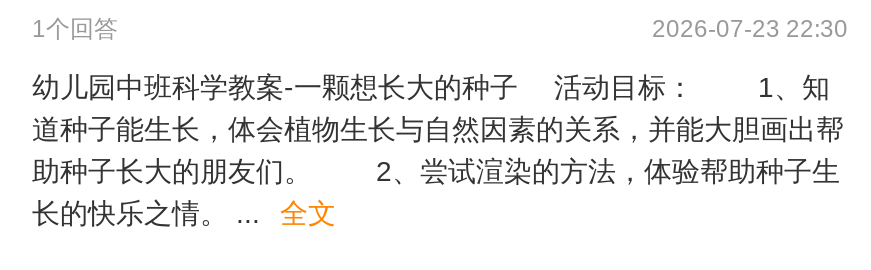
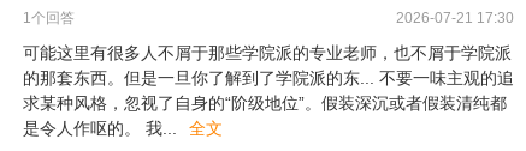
- 2026-07-23 22:30
+ 2026-07-21 17:30

- 幼儿园中班科学教案-一颗想长大的种子 活动目标： 1、知
- 道种子能生长，体会植物生长与自然因素的关系，并能大胆画出帮
- 助种子长大的朋友们。 2、尝试渲染的方法，体验帮助种子生
- 长的快乐之情。...
+ 可能这里有很多人不屑于那些学院派的专业老师，也不屑于学院派
+ 的那套东西。但是一旦你了解到了学院派的东... 不要一味主观的追
+ 求某种风格，忽视了自身的“阶级地位”。假装深沉或者假装清纯都
+ 是令人作呕的。 我...
